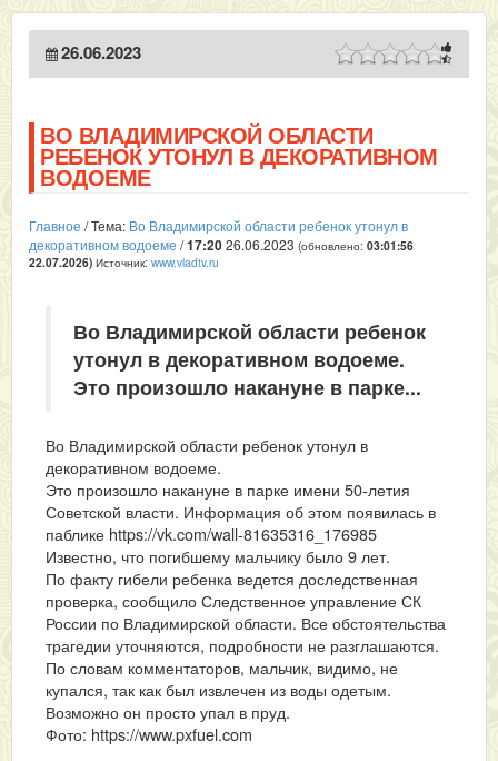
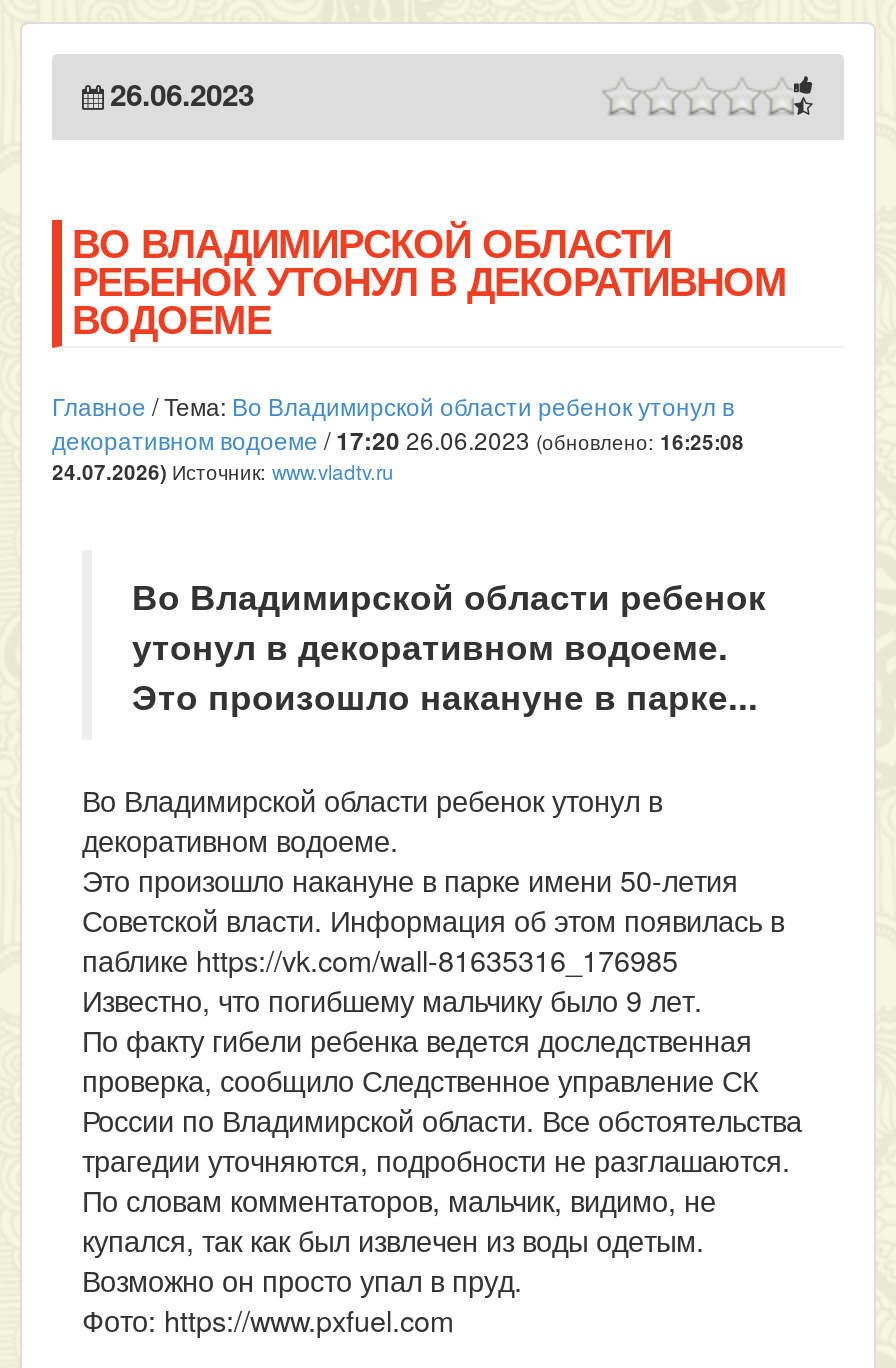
- декоративном водоеме /17:20 26.06.2023 (обновлено: 03:01:56
+ декоративном водоеме /17:20 26.06.2023 (обновлено: 16:25:08

- 22.07.2026) Источник: www.vladtv.ru
+ 24.07.2026) Источник: www.vladtv.ru
